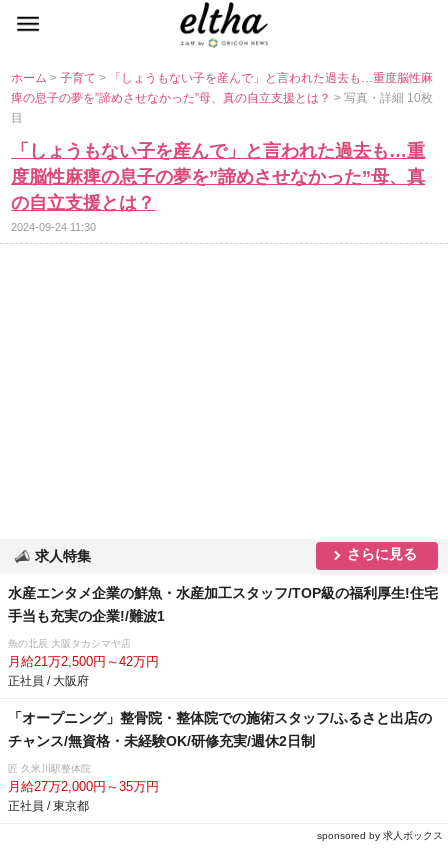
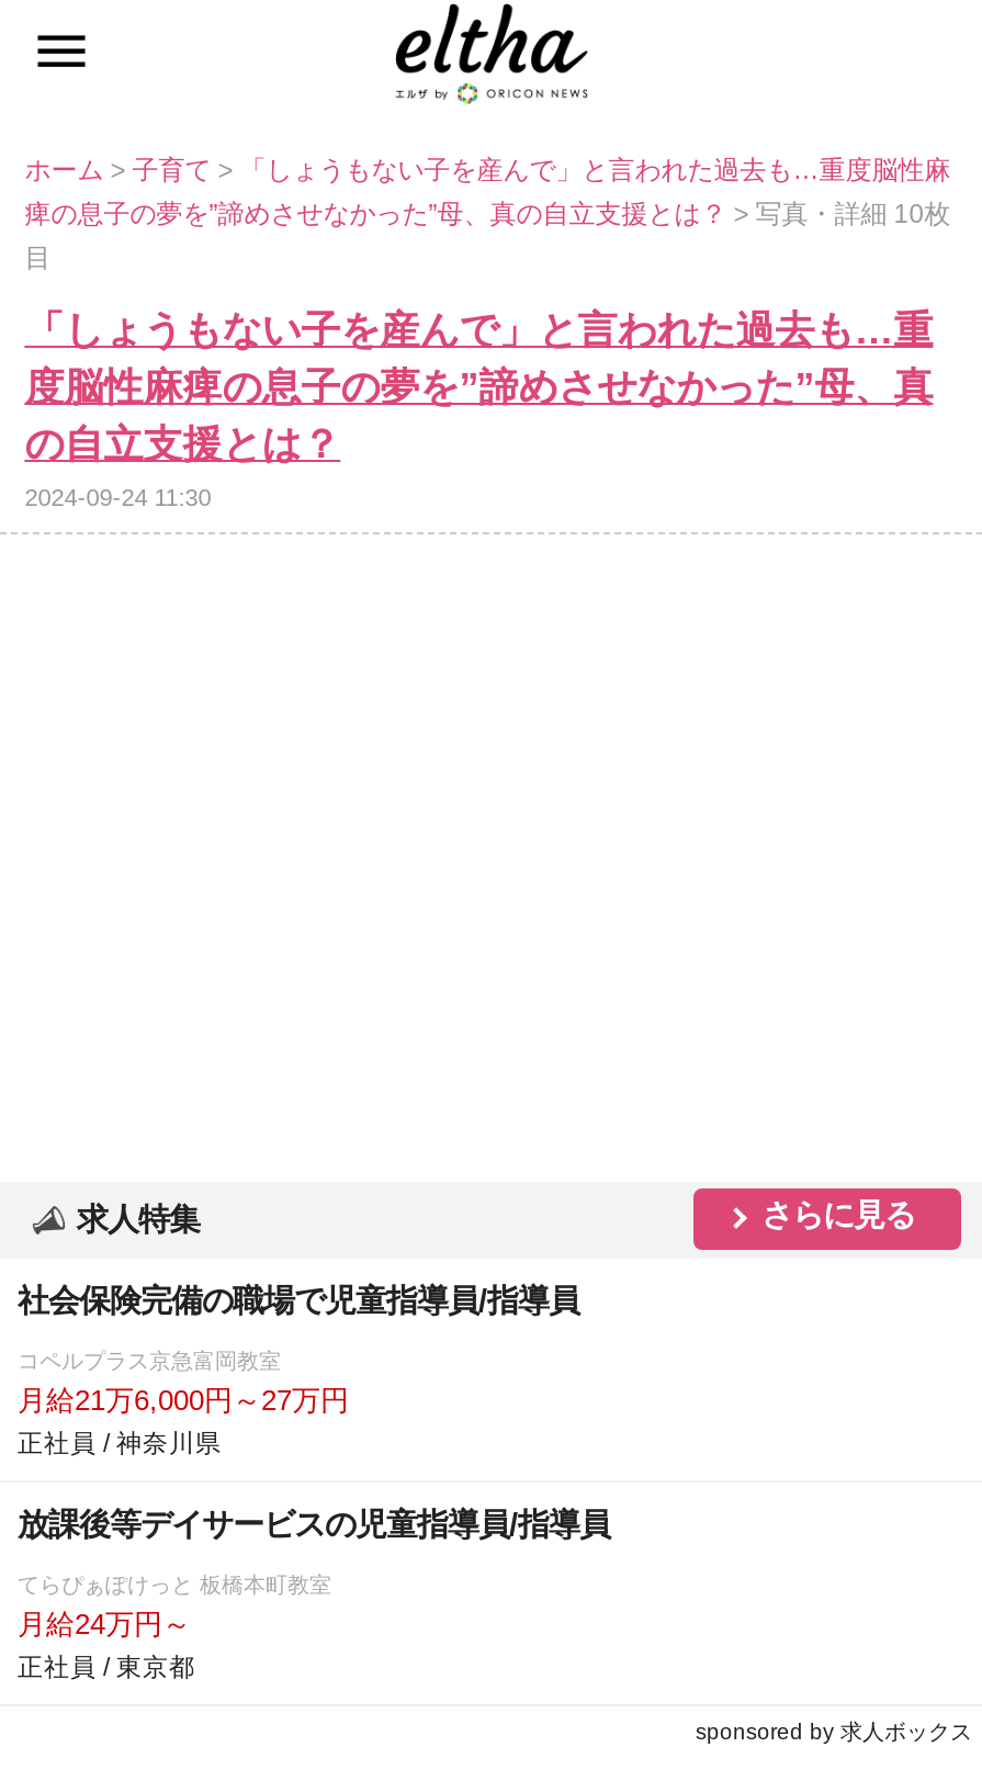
- 水産エンタメ企業の鮮魚・水産加工スタッフ/TOP級の福利厚生!住宅
- 手当も充実の企業!/難波1
+ 社会保険完備の職場で児童指導員/指導員

- 魚の北辰 大阪タカシマヤ店
- 月給21万2,500円～42万円
- 正社員 / 大阪府
+ コペルプラス京急富岡教室
+ 月給21万6,000円～27万円
+ 正社員 / 神奈川県

- 「オープニング」整骨院・整体院での施術スタッフ/ふるさと出店の
- チャンス/無資格・未経験OK/研修充実/週休2日制
+ 放課後等デイサービスの児童指導員/指導員

- 匠 久米川駅整体院
- 月給27万2,000円～35万円
+ てらぴぁぽけっと 板橋本町教室
+ 月給24万円～
